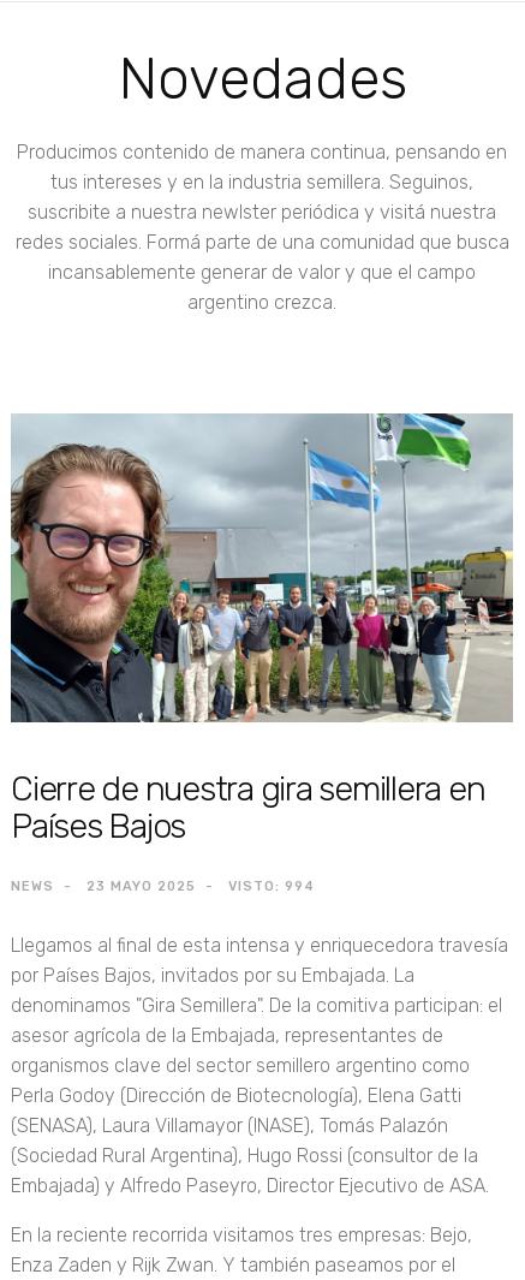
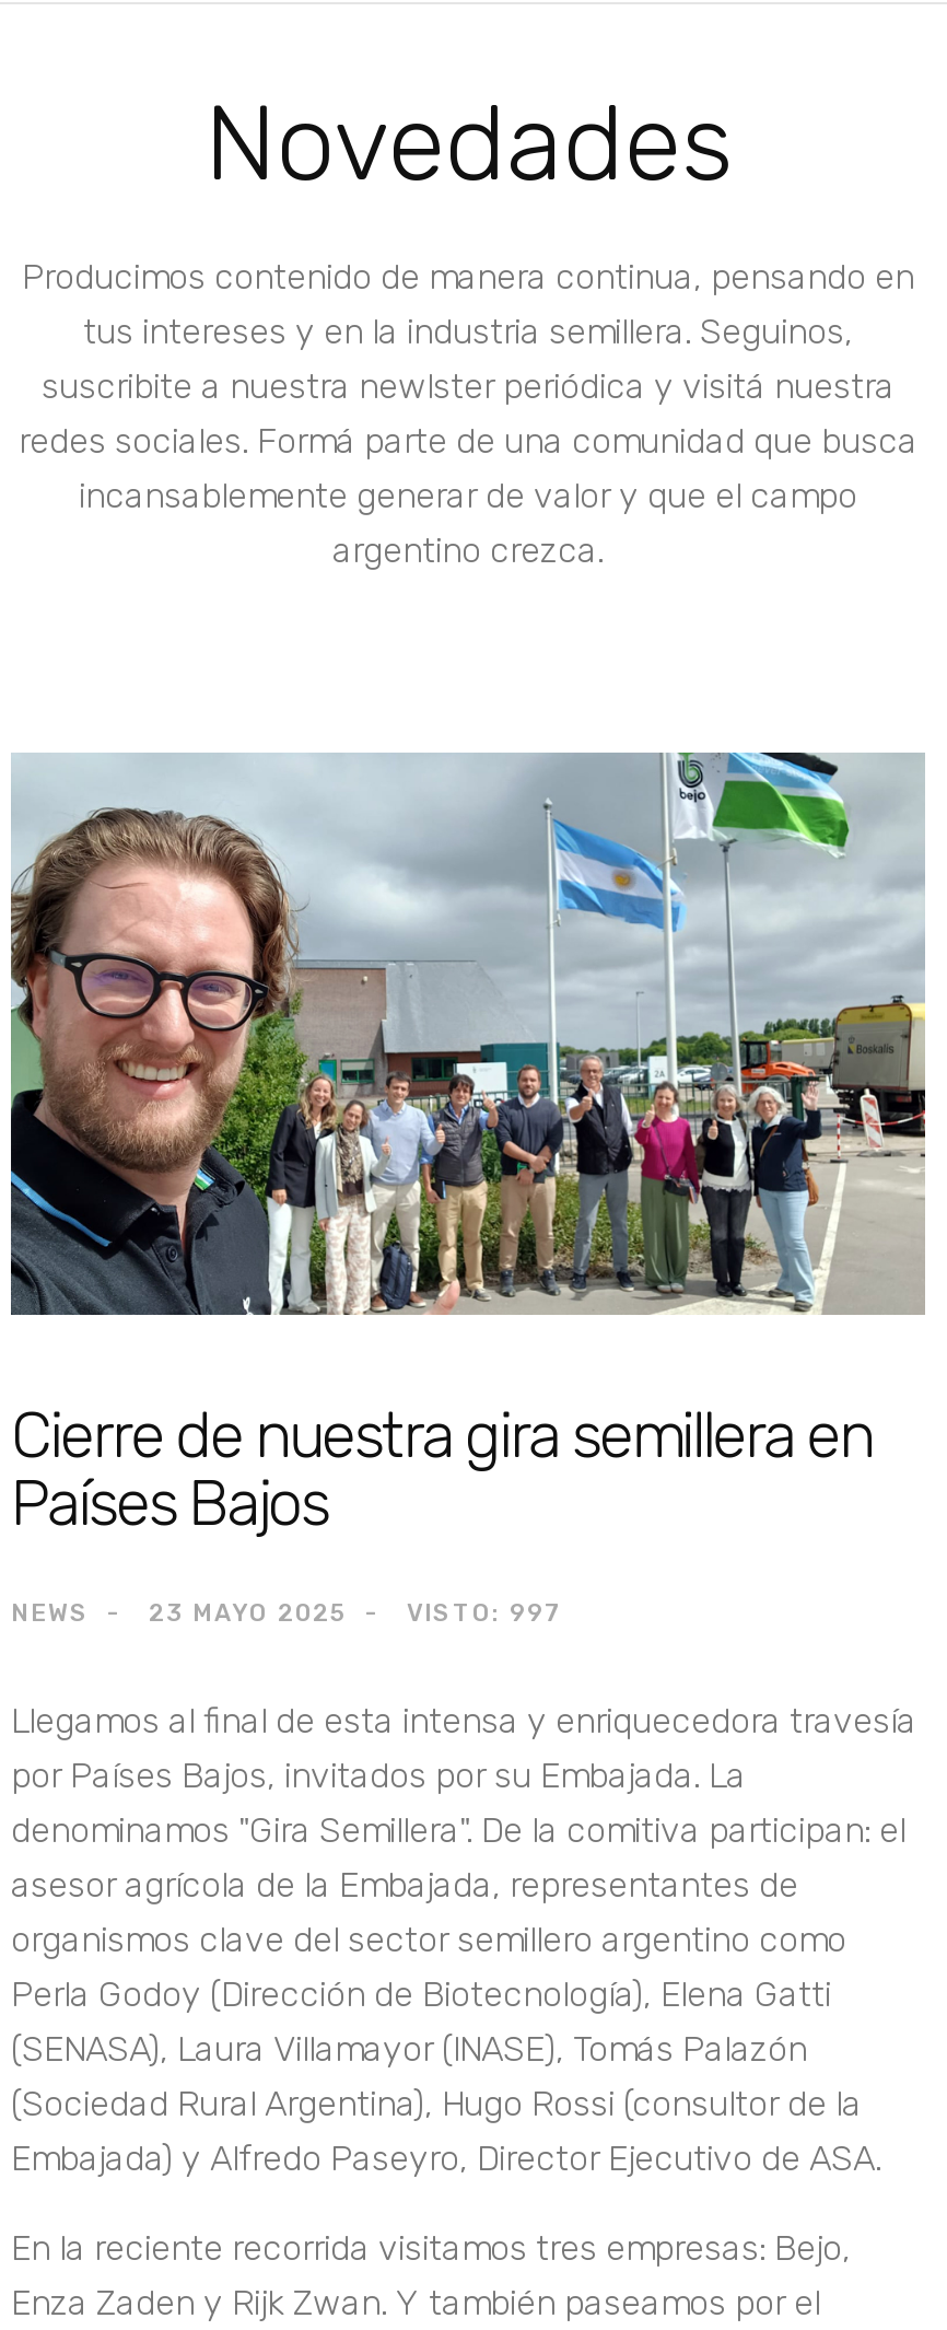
- VISTO: 994
+ VISTO: 997
